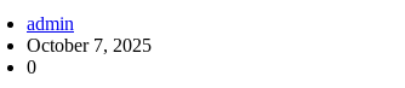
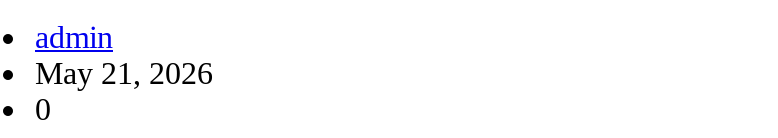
- October 7, 2025
+ May 21, 2026
